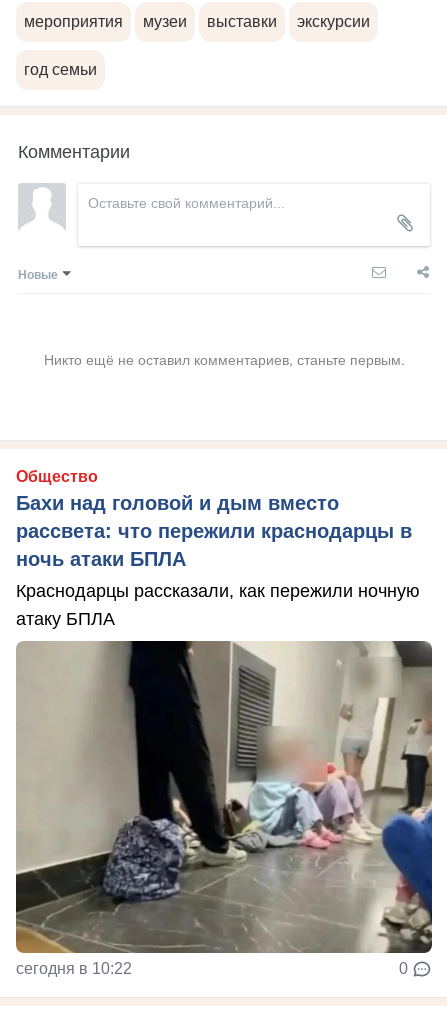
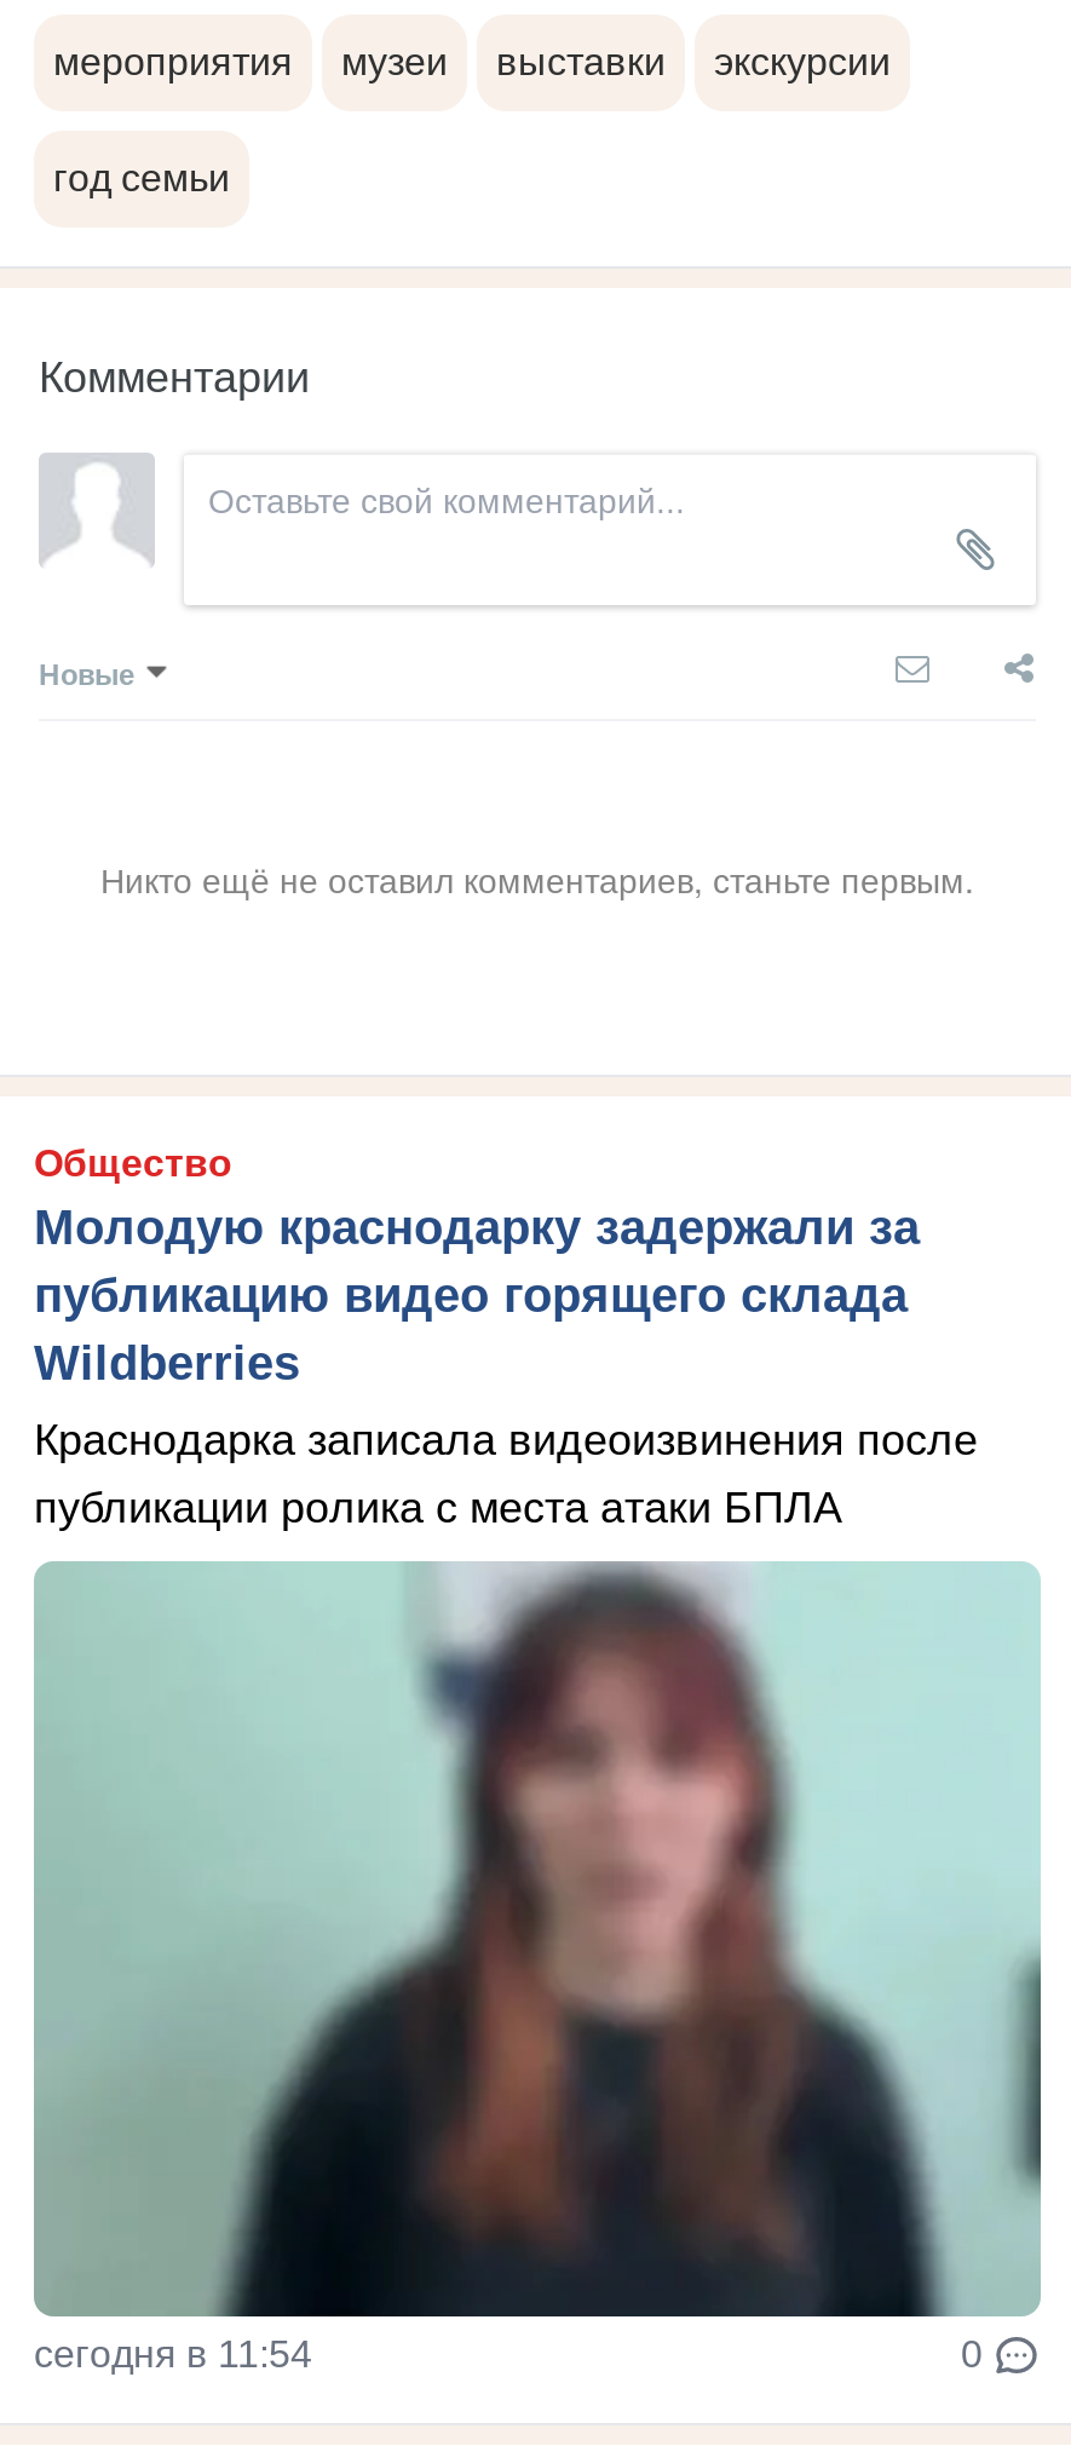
- Бахи над головой и дым вместо
- рассвета: что пережили краснодарцы в
- ночь атаки БПЛА
+ Молодую краснодарку задержали за
+ публикацию видео горящего склада
+ Wildberries

- Краснодарцы рассказали, как пережили ночную
- атаку БПЛА
+ Краснодарка записала видеоизвинения после
+ публикации ролика с места атаки БПЛА

- [image]
- сегодня в 10:22
+ [image]
+ сегодня в 11:54
